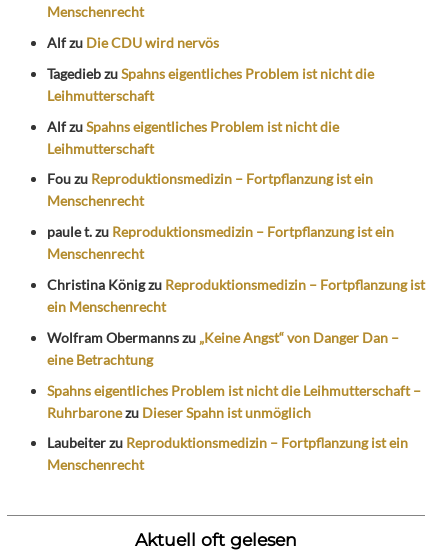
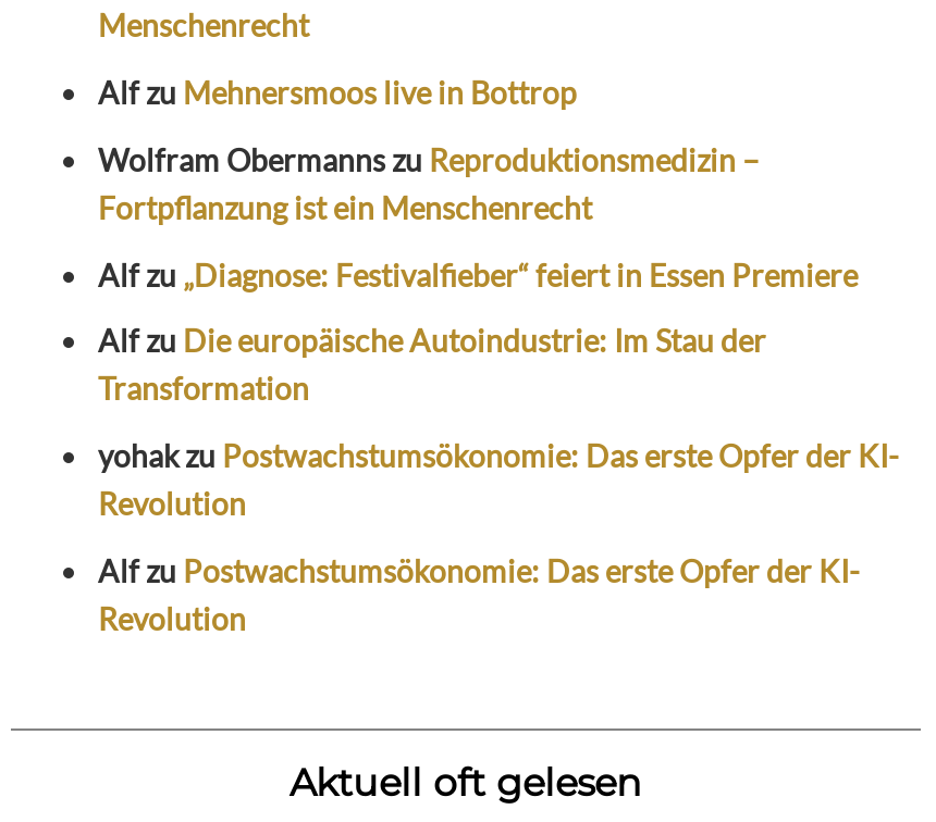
- Alf zu Die CDU wird nervös
- Tagedieb zu Spahns eigentliches Problem ist nicht die
- Leihmutterschaft
- Alf zu Spahns eigentliches Problem ist nicht die
- Leihmutterschaft
- Fou zu Reproduktionsmedizin – Fortpflanzung ist ein
- Menschenrecht
- paule t. zu Reproduktionsmedizin – Fortpflanzung ist ein
- Menschenrecht
- Christina Königzu Reproduktionsmedizin – Fortpflanzung ist
- ein Menschenrecht
- Wolfram Obermanns zu „Keine Angst“ von Danger Dan –
- eine Betrachtung
- Spahns eigentliches Problem ist nicht die Leihmutterschaft –
- Ruhrbarone zu Dieser Spahn ist unmöglich
- Laubeiter zu Reproduktionsmedizin – Fortpflanzung ist ein
- Menschenrecht
+ Alf zu Mehnersmoos live in Bottrop
+ Wolfram Obermanns zu Reproduktionsmedizin –
+ Fortpflanzung ist ein Menschenrecht
+ Alf zu „Diagnose: Festivalfieber“ feiert in Essen Premiere
+ Alf zu Die europäische Autoindustrie: Im Stau der
+ Transformation
+ yohak zu Postwachstumsökonomie: Das erste Opfer der KI-
+ Revolution
+ Alf zu Postwachstumsökonomie: Das erste Opfer der KI-
+ Revolution
